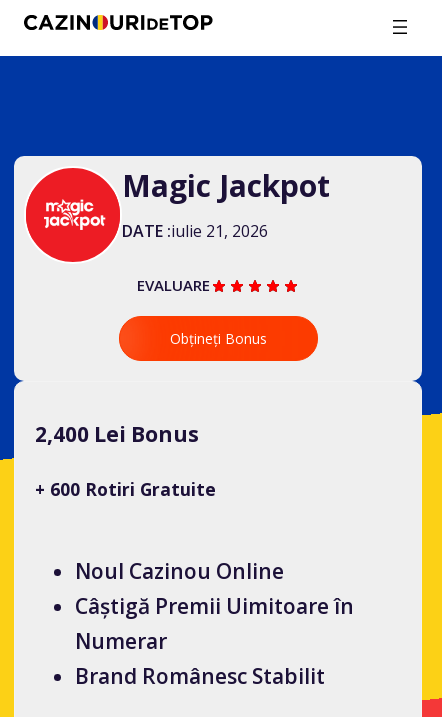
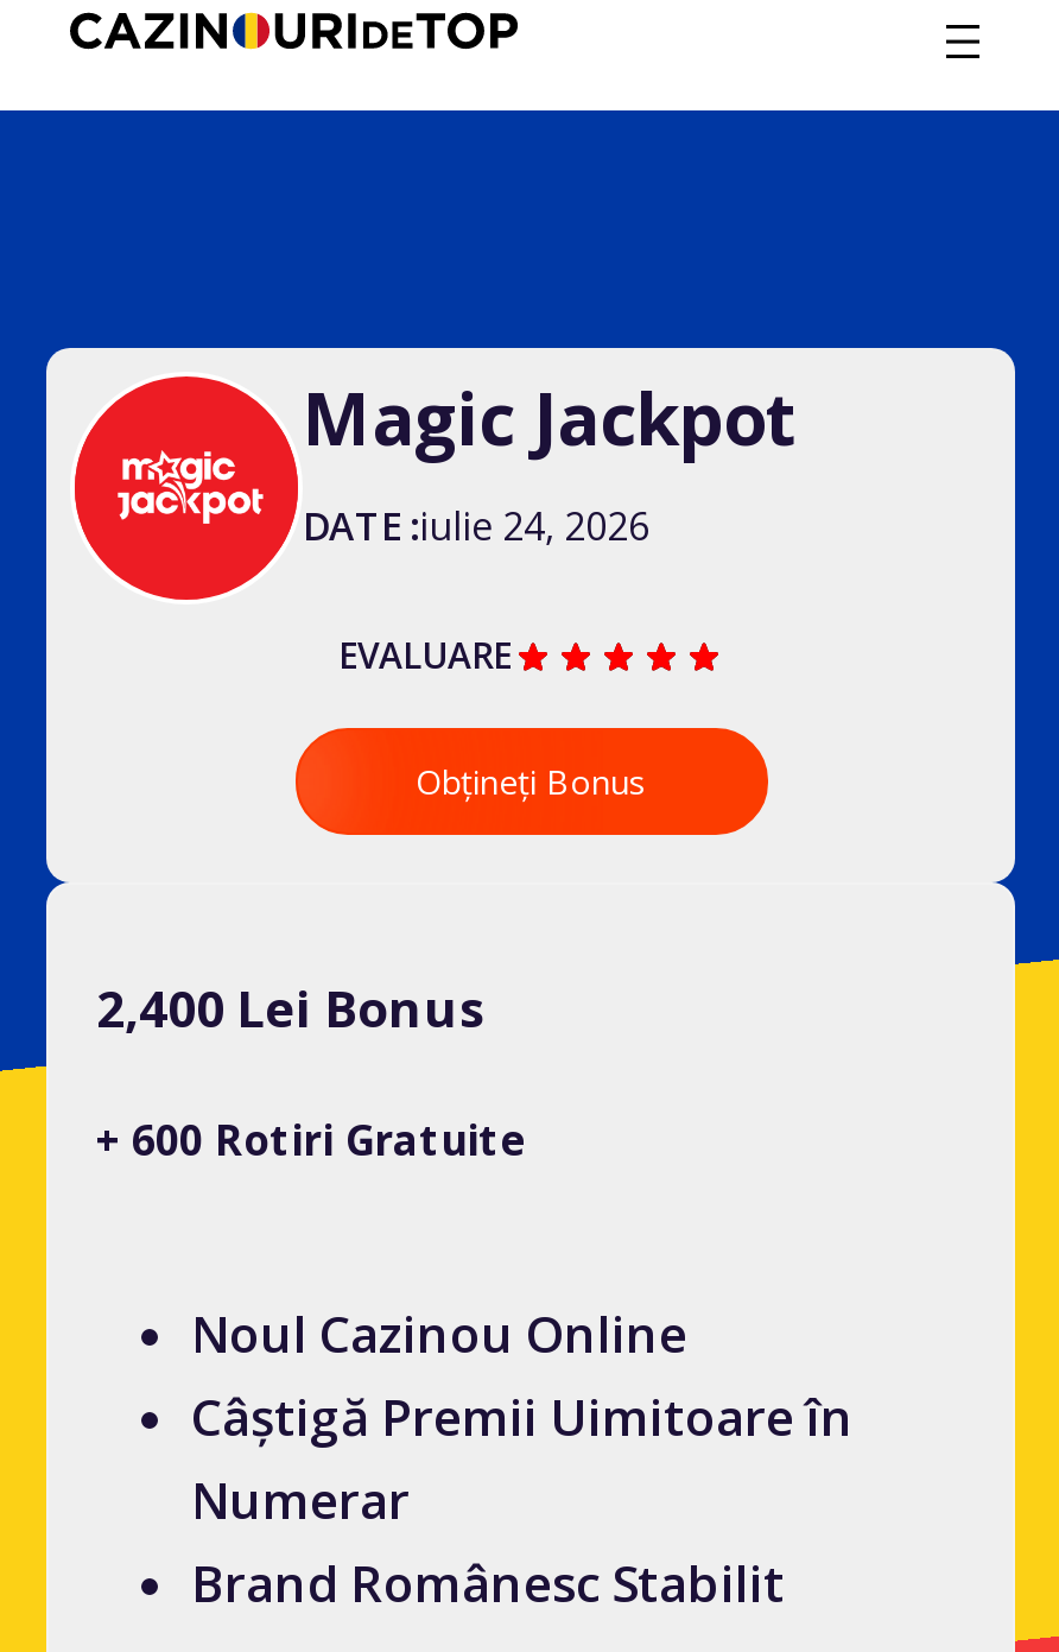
- DATE : iulie 21, 2026
+ DATE : iulie 24, 2026
